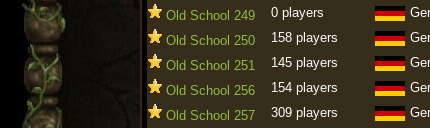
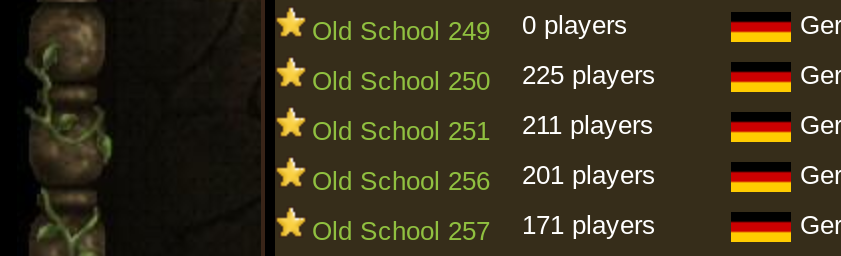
- Old School 250 158 players
+ Old School 250 225 players

- Old School 251 145 players
+ Old School 251 211 players

- Old School 256 154 players
+ Old School 256 201 players

- Old School 257 309 players
+ Old School 257 171 players
